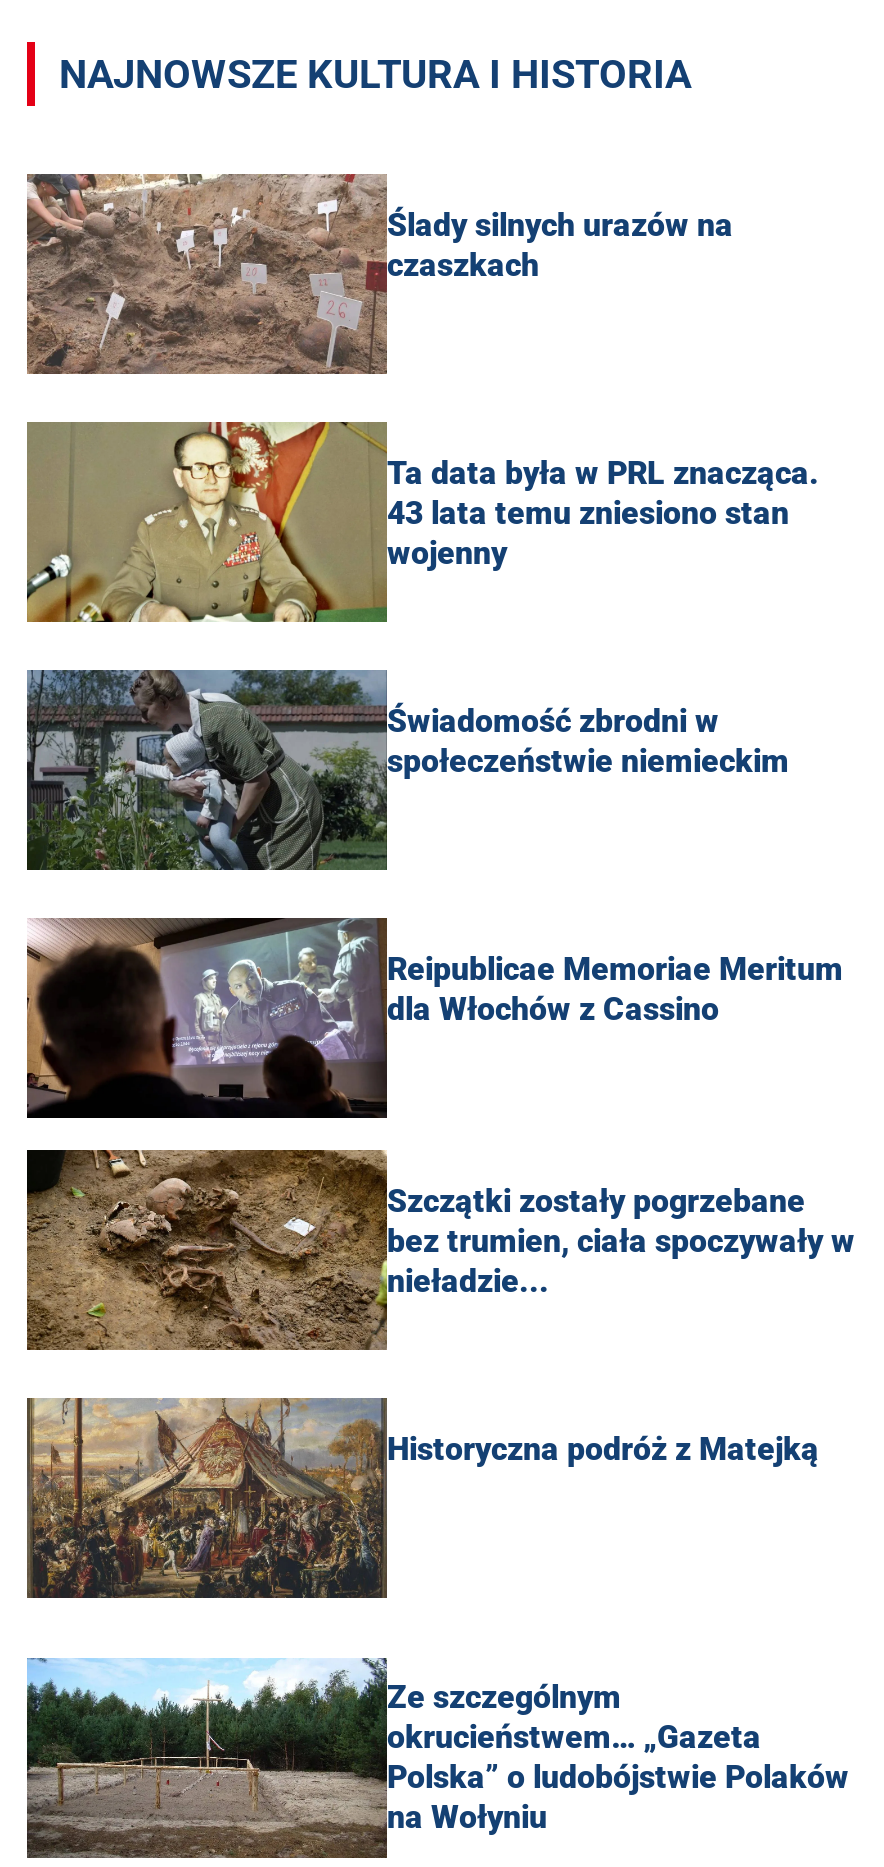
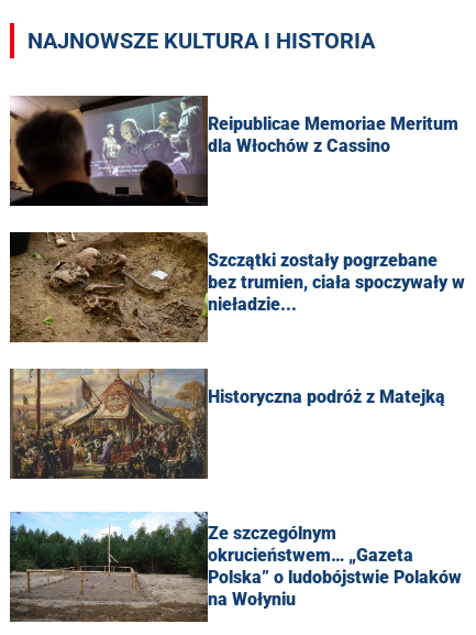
- [image]
- Ślady silnych urazów na
- czaszkach

- [image]
- Ta data była w PRL znacząca.
- 43 lata temu zniesiono stan
- wojenny

- [image]
- Świadomość zbrodni w
- społeczeństwie niemieckim
